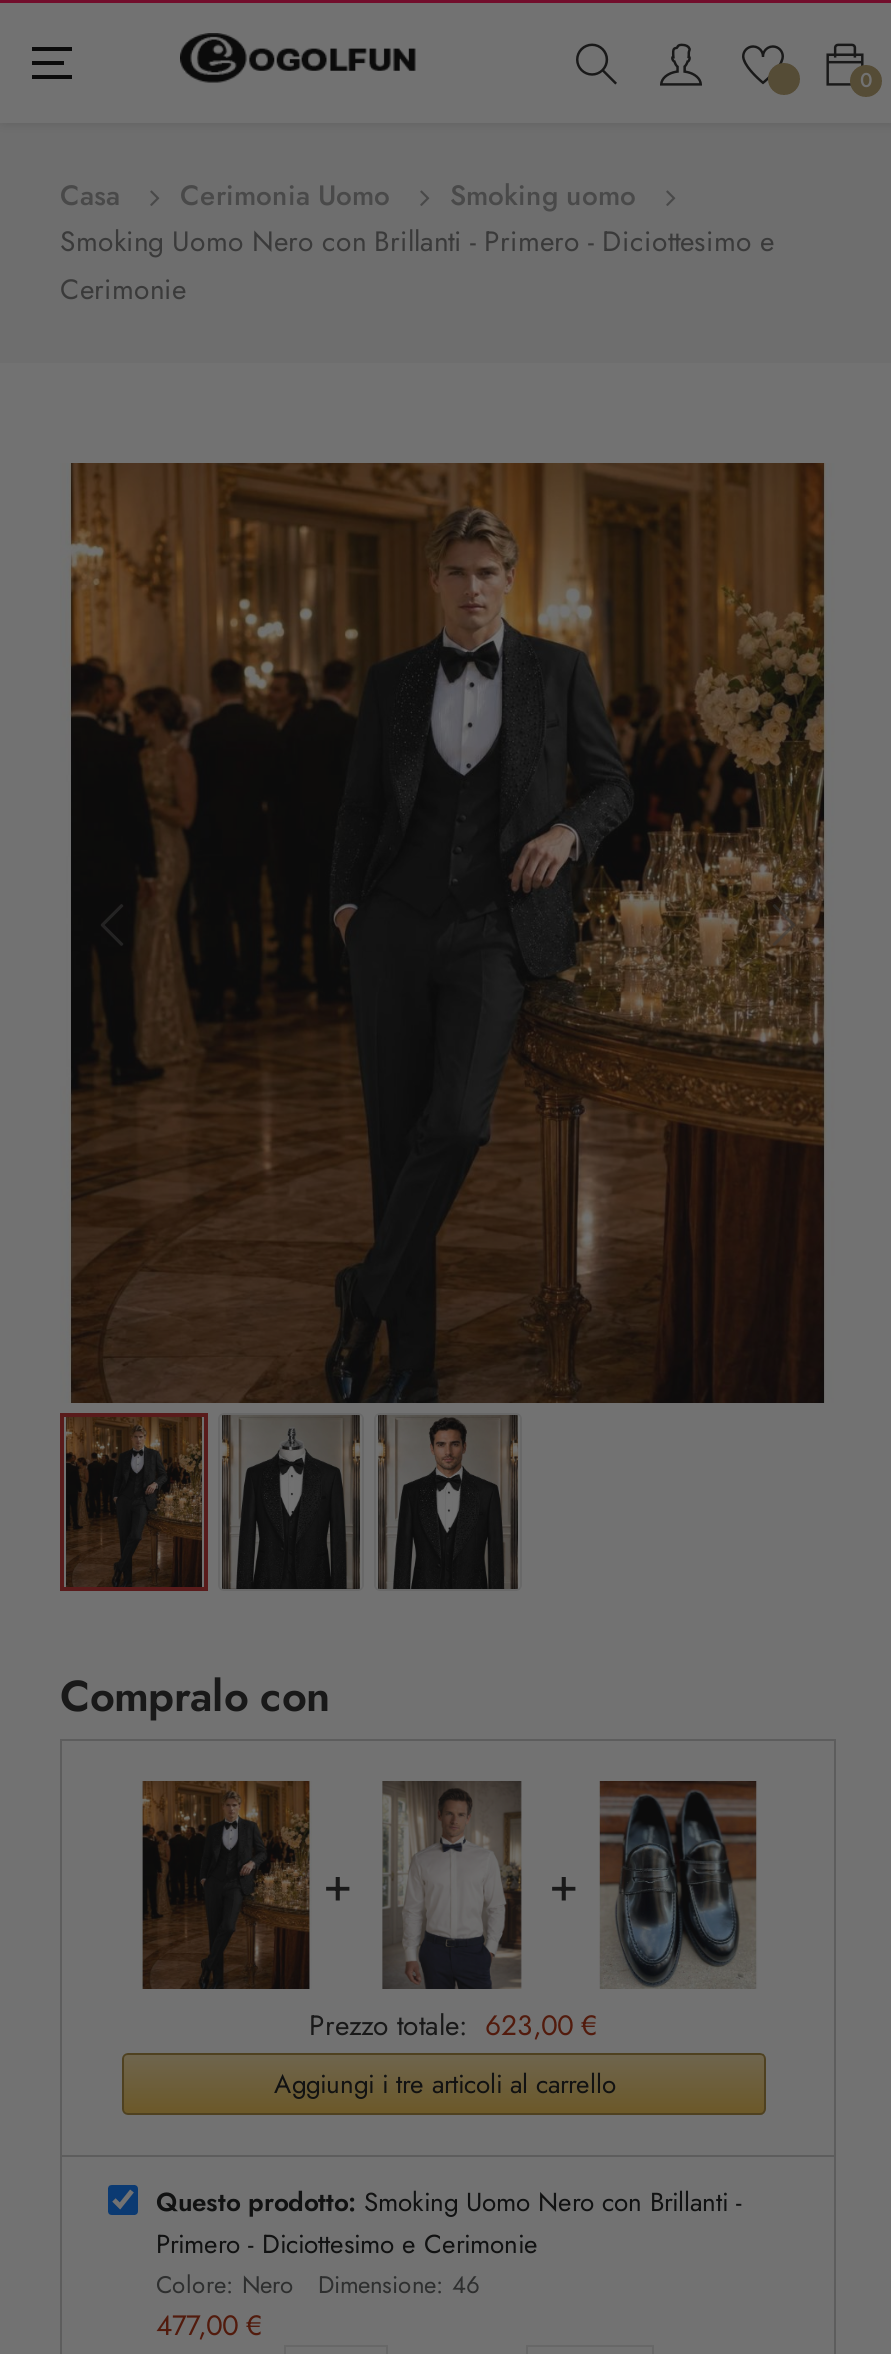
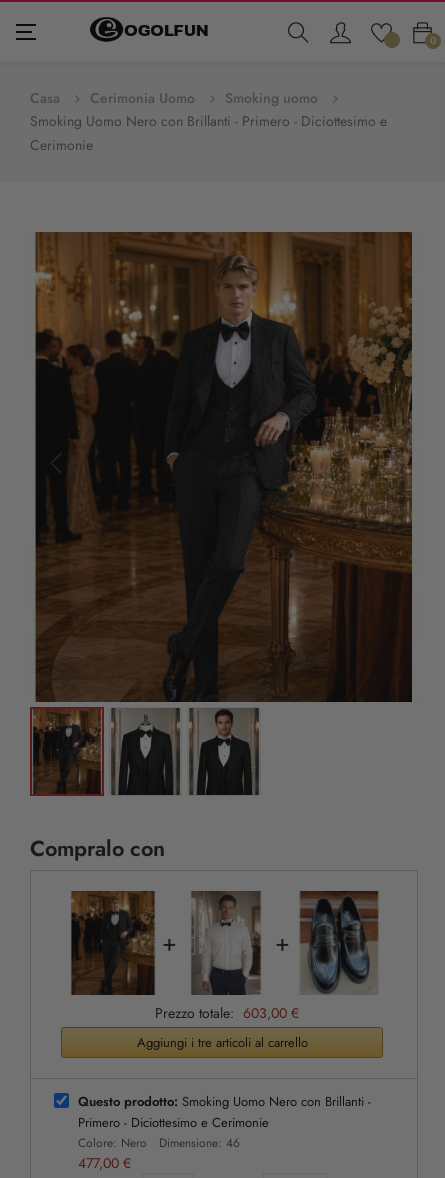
- Prezzo totale: 623,00 €
+ Prezzo totale: 603,00 €
